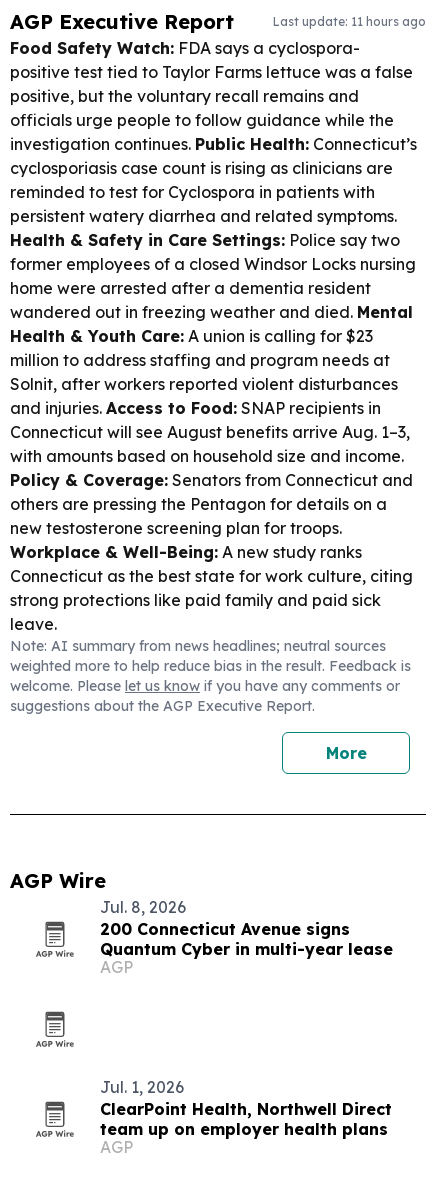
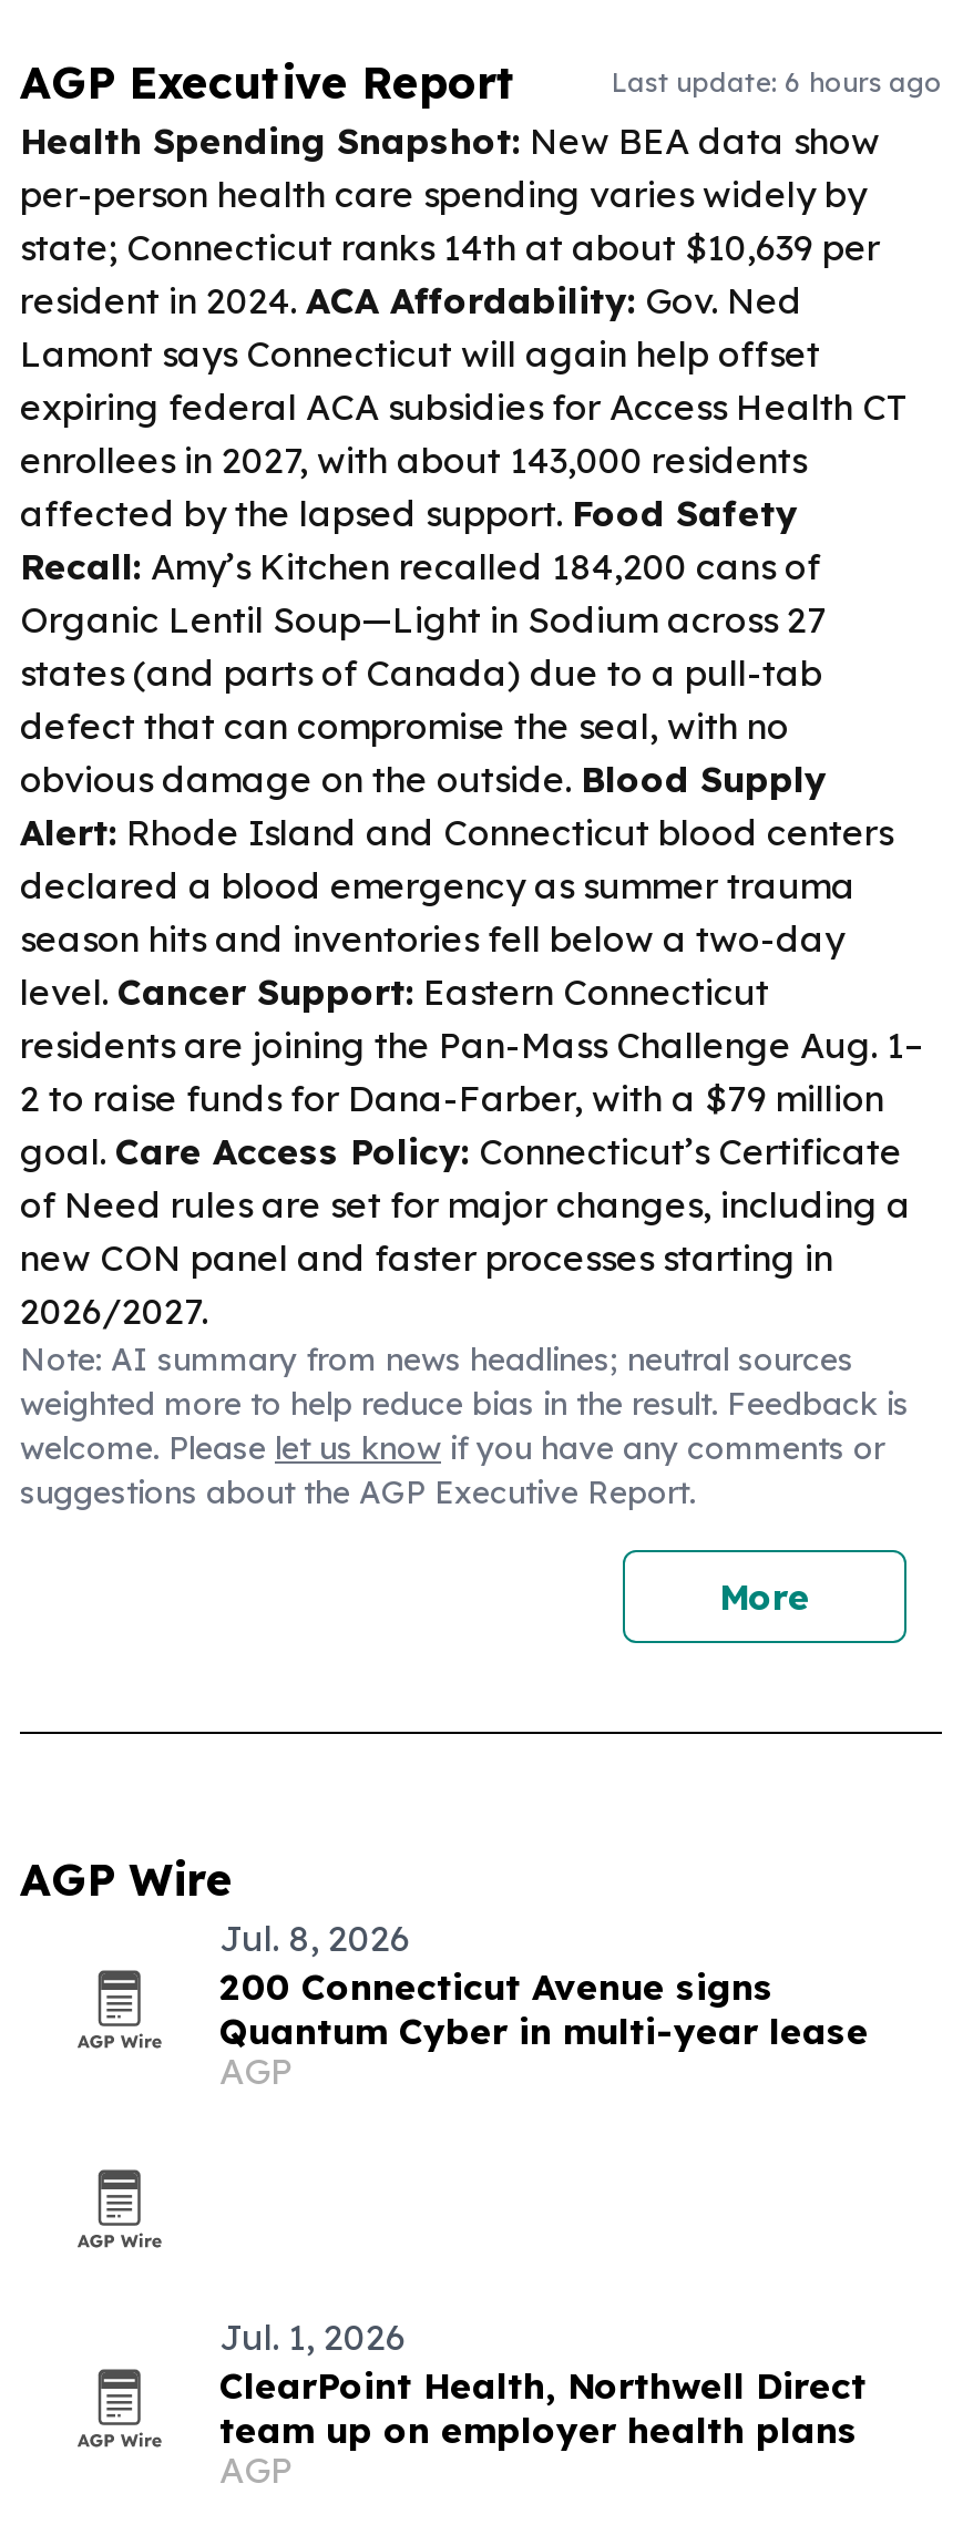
- Last update: 11 hours ago
- Food Safety Watch: FDA says a cyclospora-
- positive test tied to Taylor Farms lettuce was a false
- positive, but the voluntary recall remains and
- officials urge people to follow guidance while the
- investigation continues. Public Health: Connecticut’s
- cyclosporiasis case count is rising as clinicians are
- reminded to test for Cyclospora in patients with
- persistent watery diarrhea and related symptoms.
- Health & Safety in Care Settings: Police say two
- former employees of a closed Windsor Locks nursing
- home were arrested after a dementia resident
- wandered out in freezing weather and died. Mental
- Health & Youth Care: A union is calling for $23
- million to address staffing and program needs at
- Solnit, after workers reported violent disturbances
- and injuries. Access to Food: SNAP recipients in
- Connecticut will see August benefits arrive Aug. 1–3,
- with amounts based on household size and income.
- Policy & Coverage: Senators from Connecticut and
- others are pressing the Pentagon for details on a
- new testosterone screening plan for troops.
- Workplace & Well-Being: A new study ranks
- Connecticut as the best state for work culture, citing
- strong protections like paid family and paid sick
- leave.
+ Last update: 6 hours ago
+ Health Spending Snapshot: New BEA data show
+ per-person health care spending varies widely by
+ state; Connecticut ranks 14th at about $10,639 per
+ resident in 2024. ACA Affordability: Gov. Ned
+ Lamont says Connecticut will again help offset
+ expiring federal ACA subsidies for Access Health CT
+ enrollees in 2027, with about 143,000 residents
+ affected by the lapsed support. Food Safety
+ Recall: Amy’s Kitchen recalled 184,200 cans of
+ Organic Lentil Soup—Light in Sodium across 27
+ states (and parts of Canada) due to a pull-tab
+ defect that can compromise the seal, with no
+ obvious damage on the outside. Blood Supply
+ Alert: Rhode Island and Connecticut blood centers
+ declared a blood emergency as summer trauma
+ season hits and inventories fell below a two-day
+ level. Cancer Support: Eastern Connecticut
+ residents are joining the Pan-Mass Challenge Aug. 1–
+ 2 to raise funds for Dana-Farber, with a $79 million
+ goal. Care Access Policy: Connecticut’s Certificate
+ of Need rules are set for major changes, including a
+ new CON panel and faster processes starting in
+ 2026/2027.
